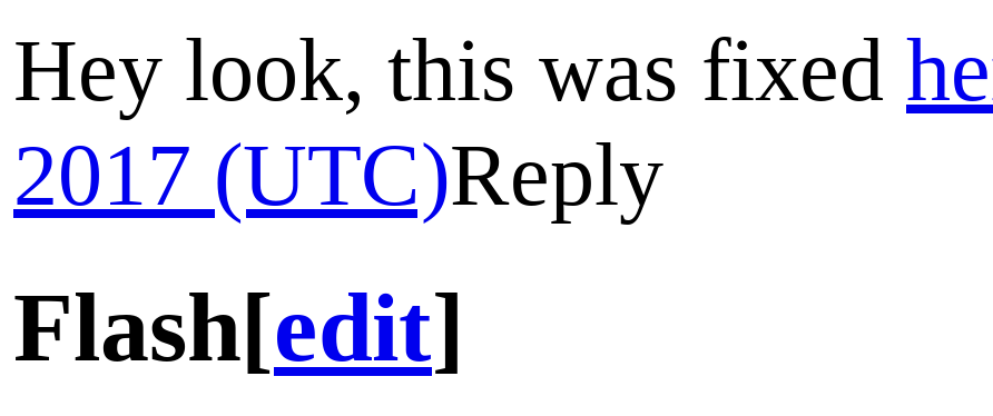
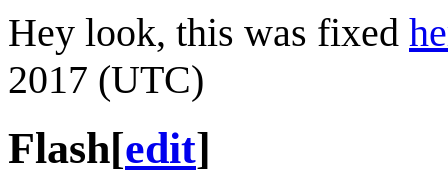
- 2017 (UTC)Reply
+ 2017 (UTC)
